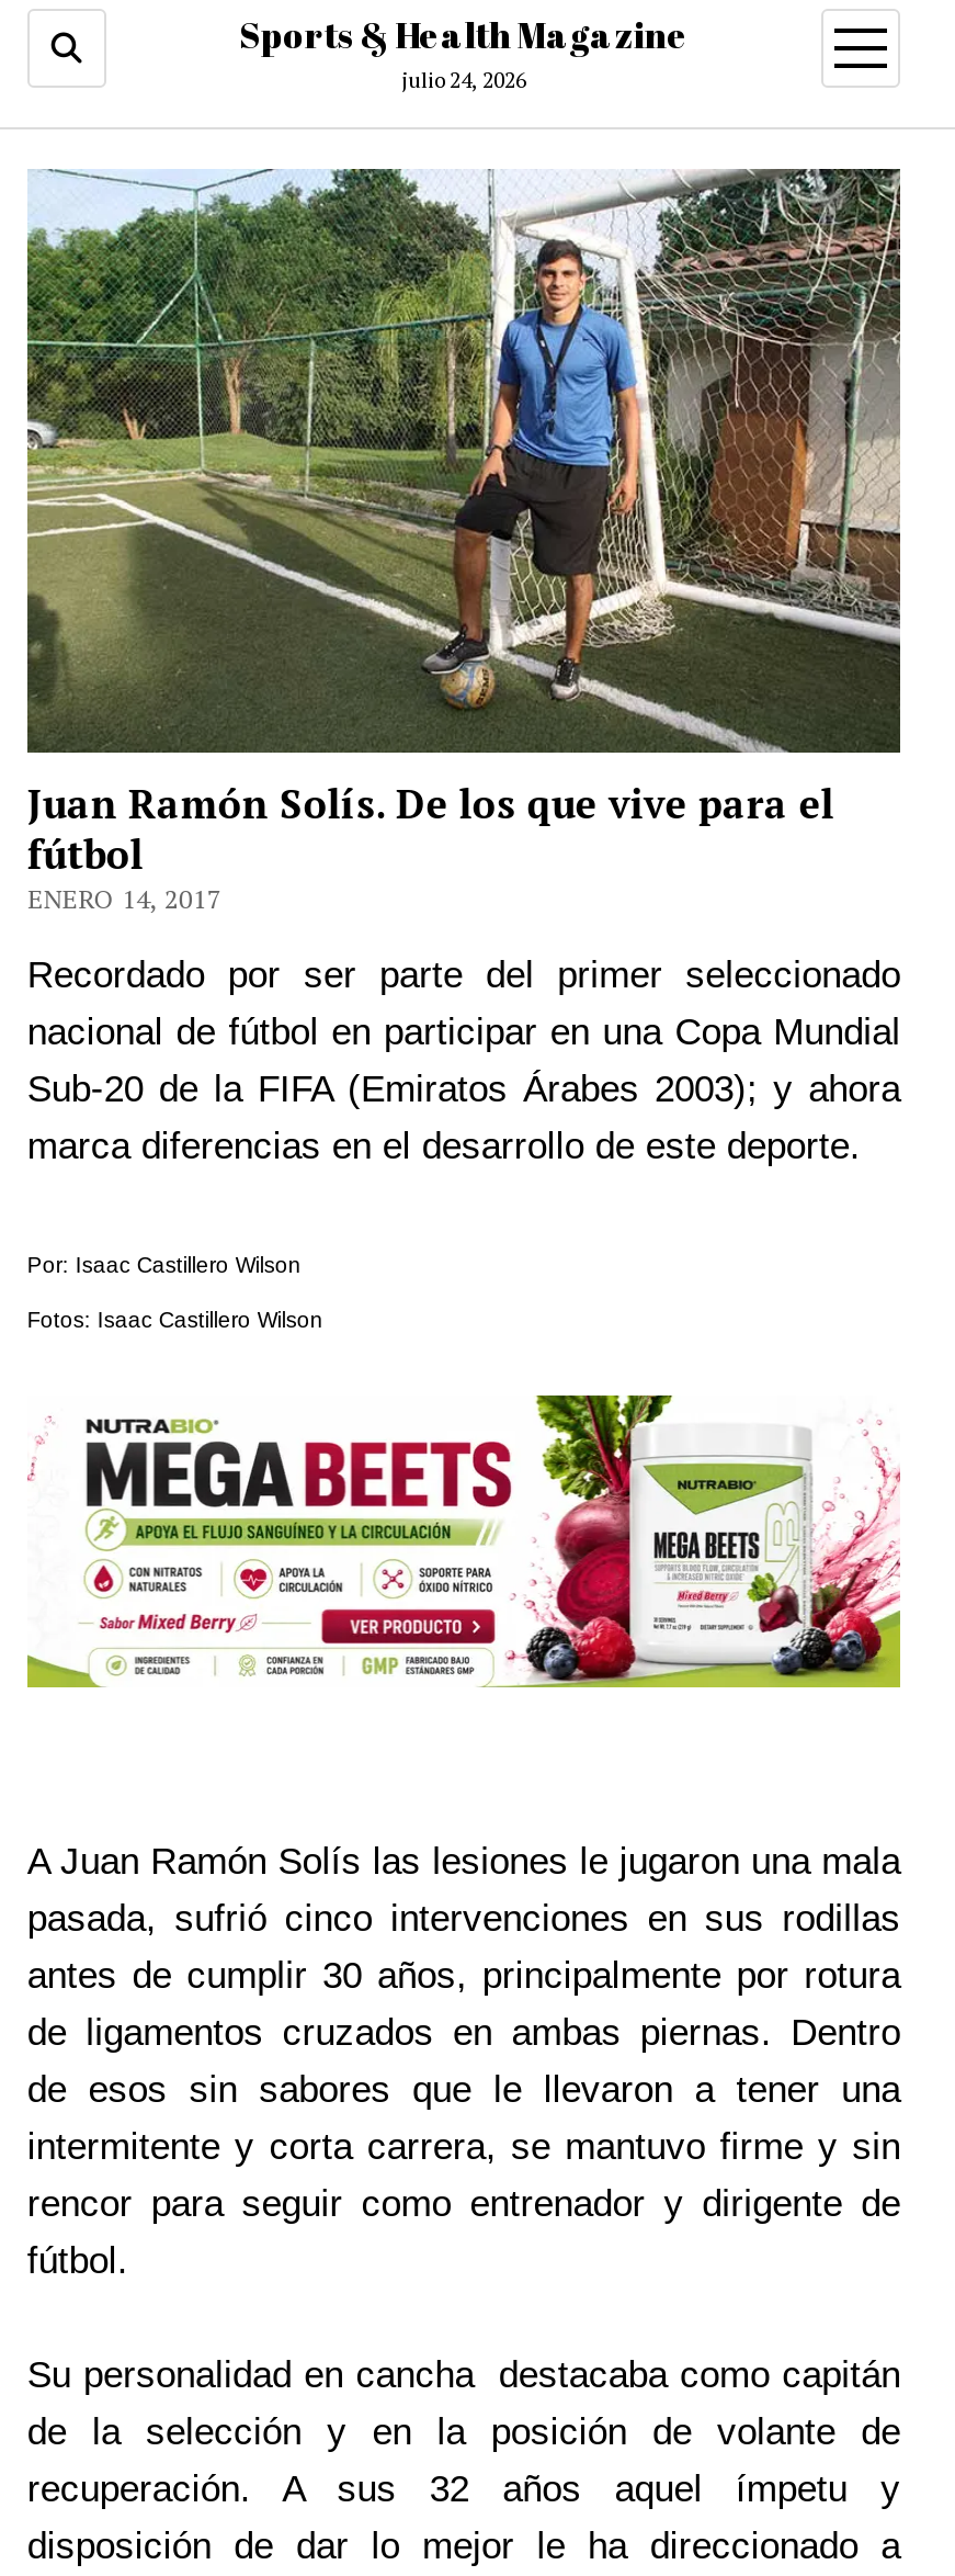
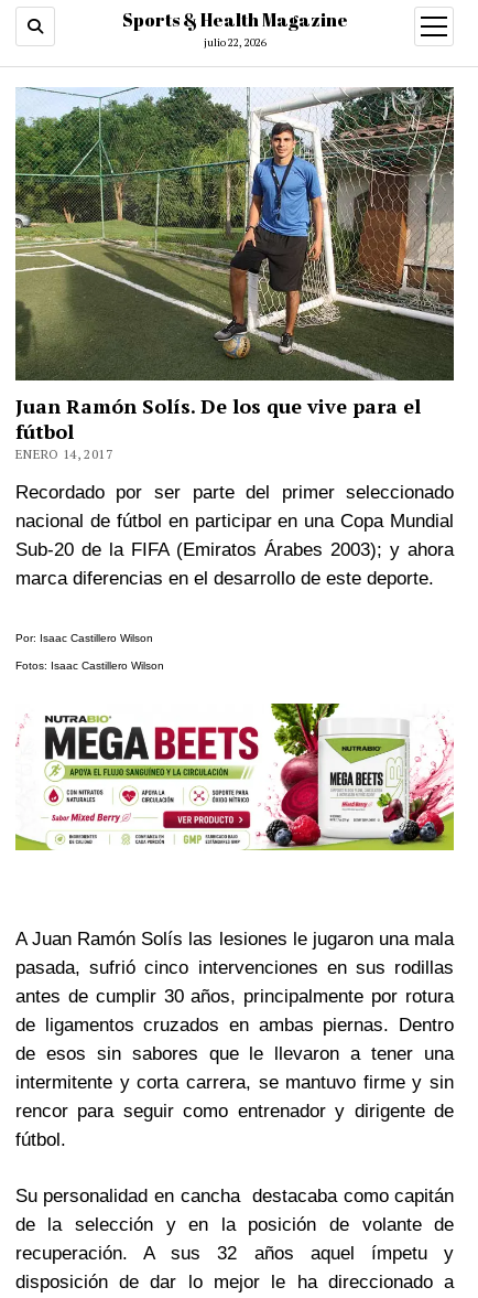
- julio 24, 2026
+ julio 22, 2026
